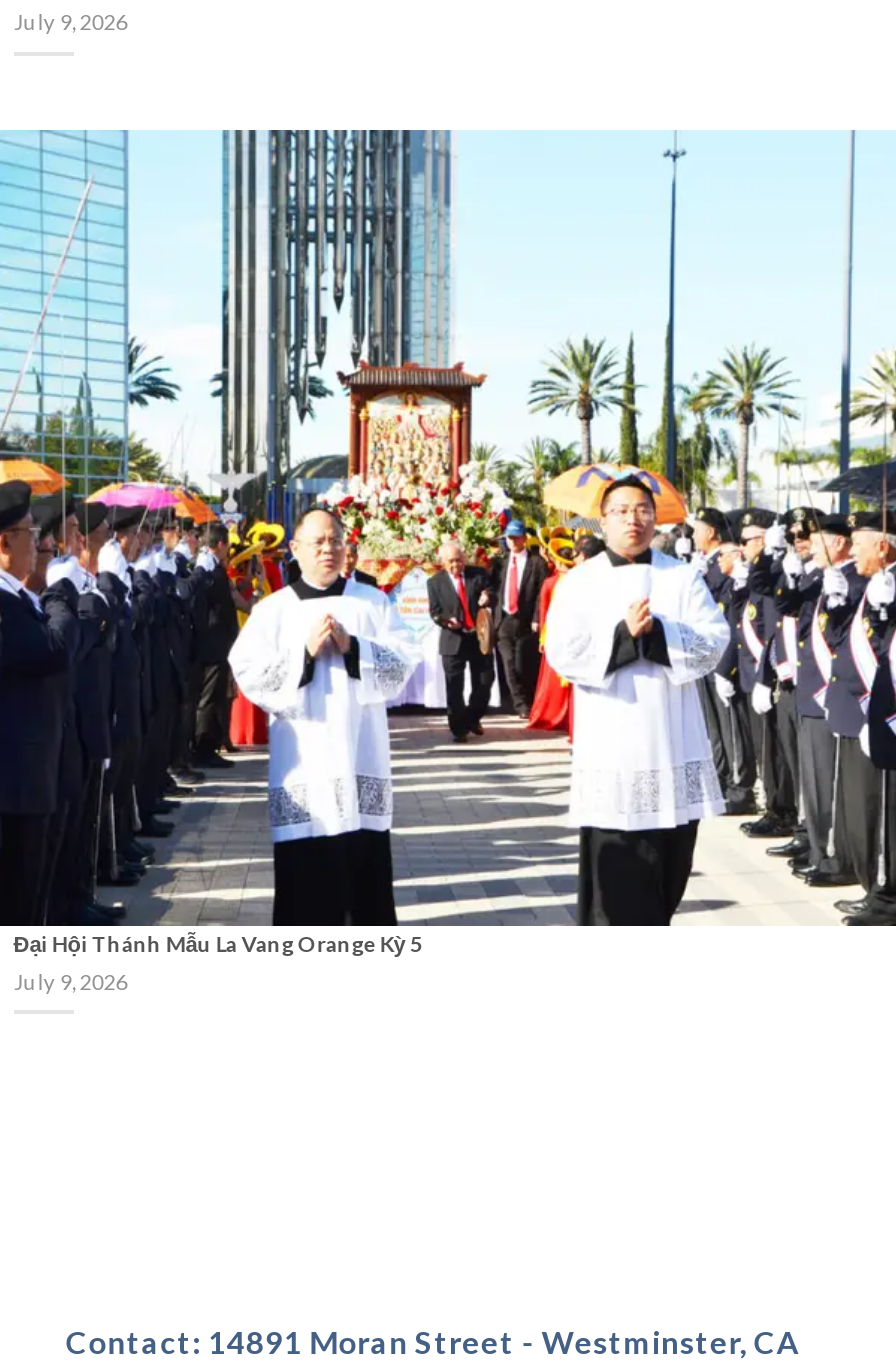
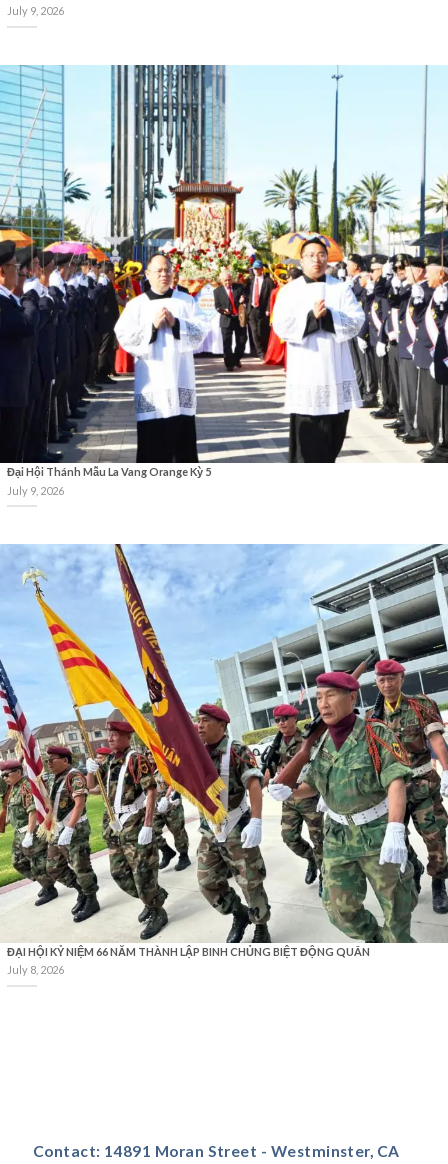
+ [image]
+ ĐẠI HỘI KỶ NIỆM 66 NĂM THÀNH LẬP BINH CHỦNG BIỆT ĐỘNG QUÂN
+ July 8, 2026
